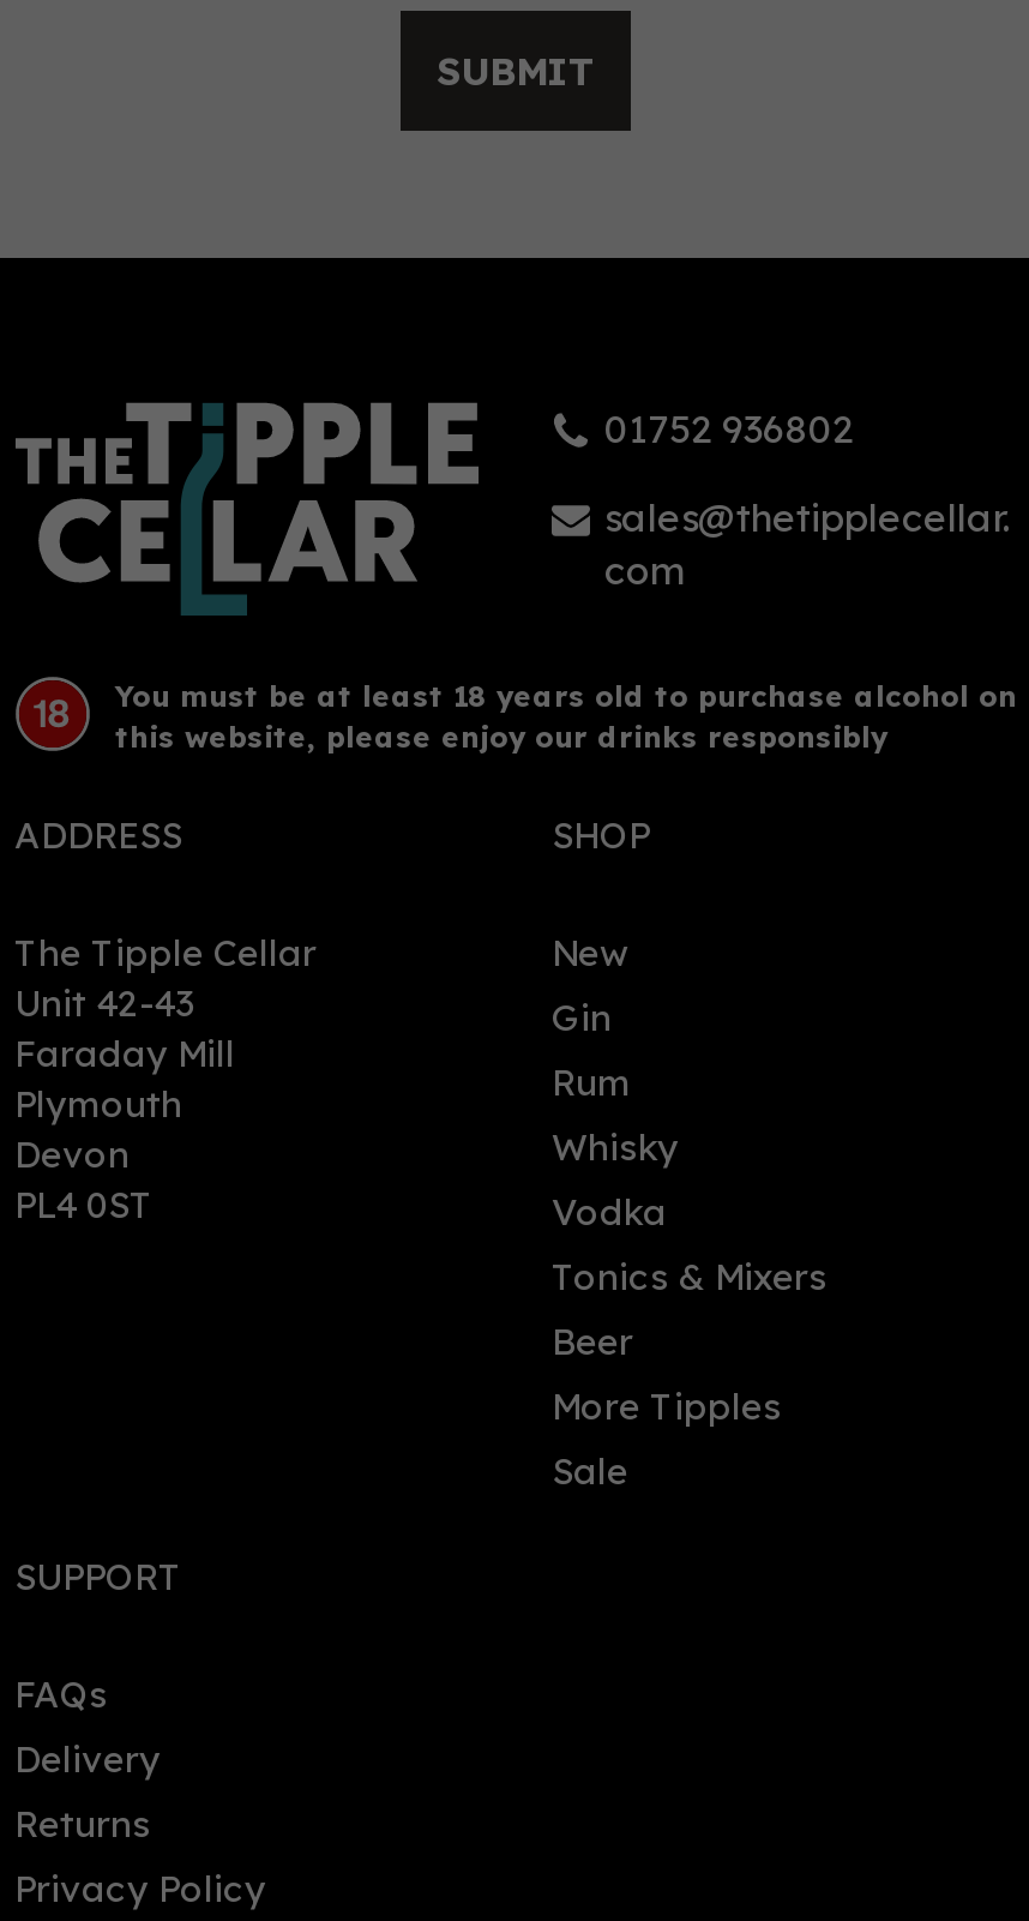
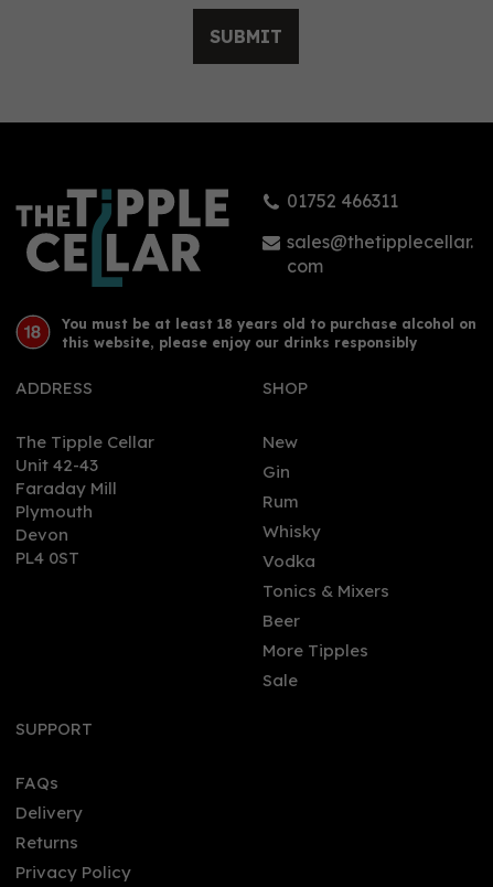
- 01752 936802
+ 01752 466311
